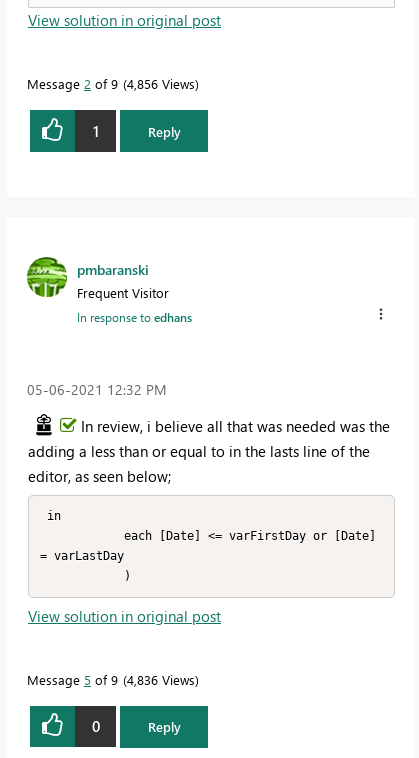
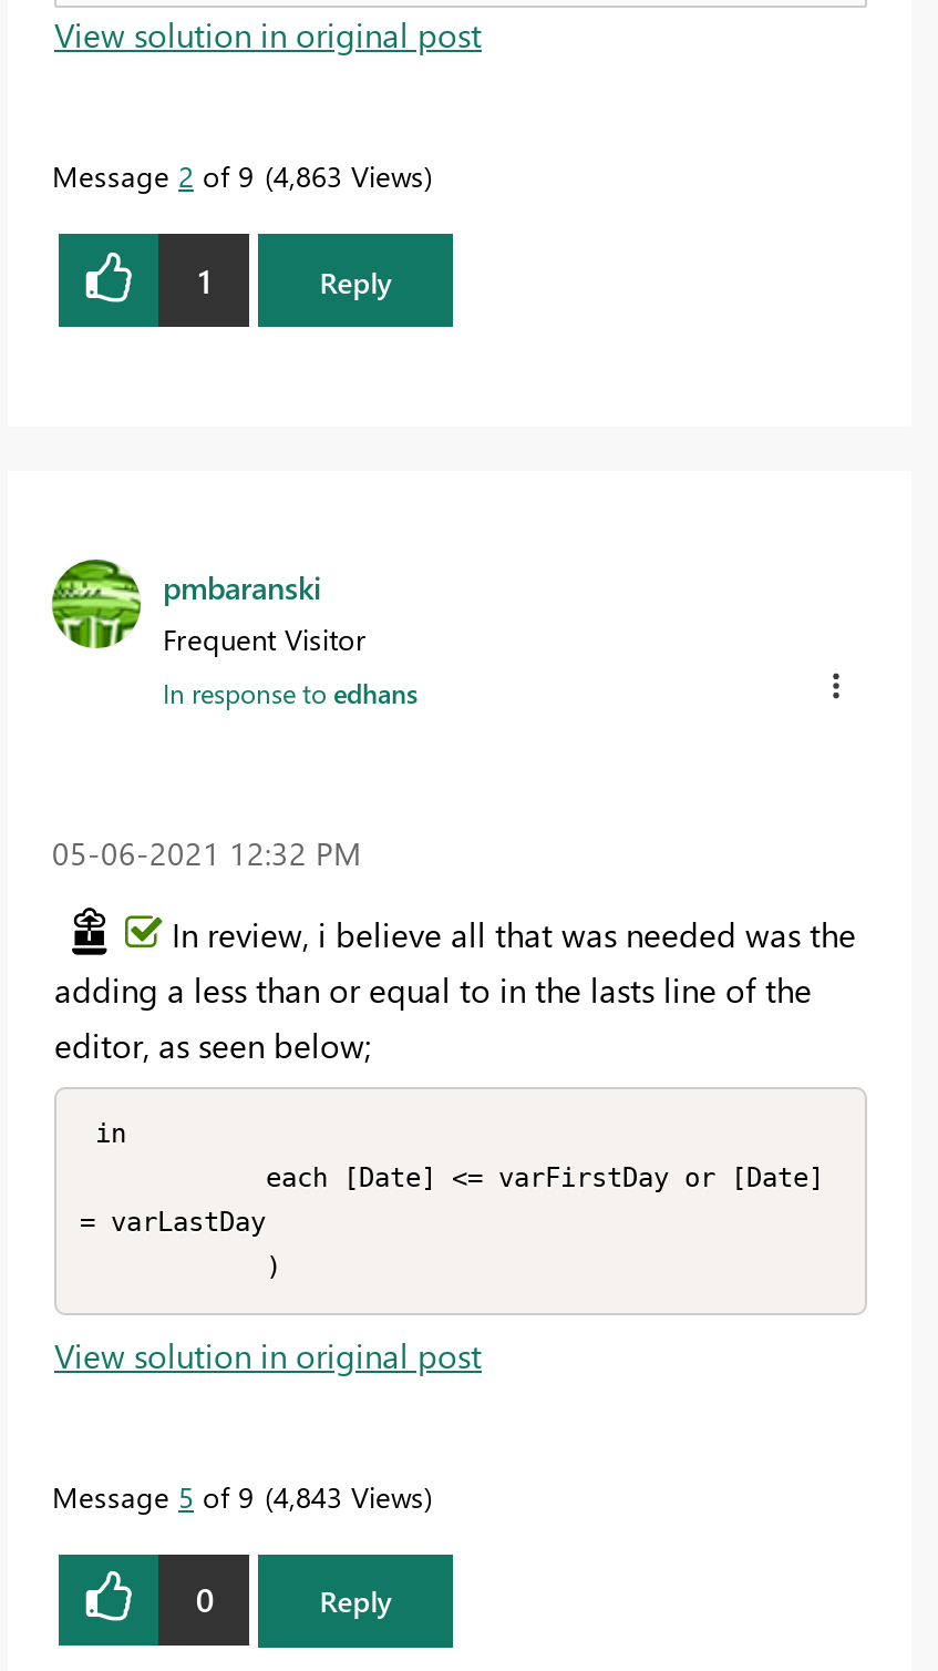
- Message 2 of 9 4,856 Views
+ Message 2 of 9 4,863 Views

- Message 5 of 9 4,836 Views
+ Message 5 of 9 4,843 Views
